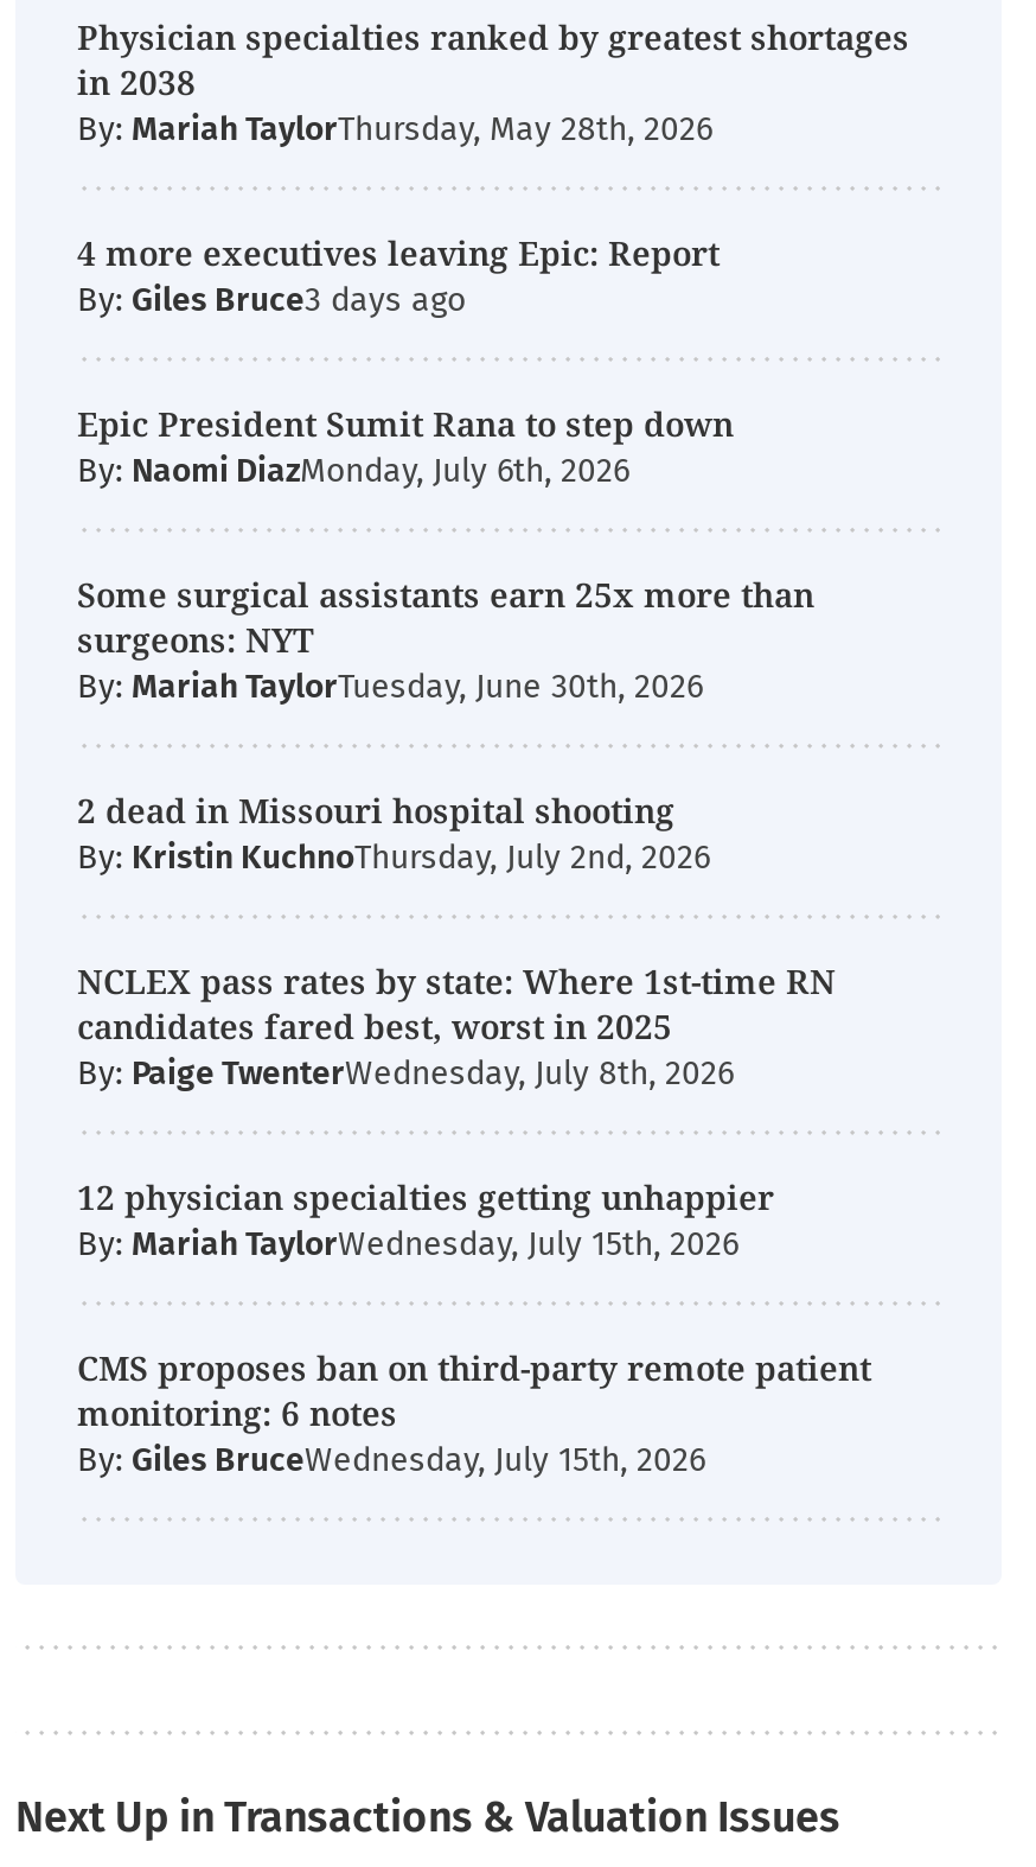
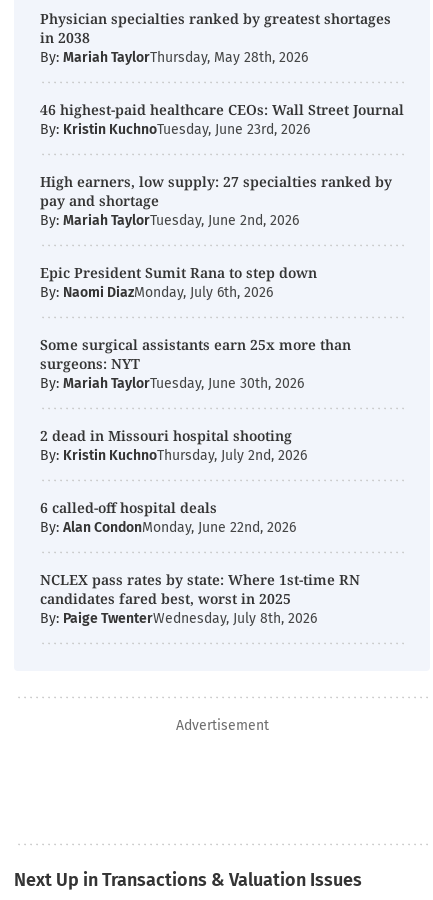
- 4 more executives leaving Epic: Report
- By: Giles Bruce
+ 46 highest-paid healthcare CEOs: Wall Street Journal
+ By: Kristin KuchnoTuesday, June 23rd, 2026
+ High earners, low supply: 27 specialties ranked by
+ pay and shortage
+ By: Mariah TaylorTuesday, June 2nd, 2026

+ 6 called-off hospital deals
+ By: Alan CondonMonday, June 22nd, 2026

moved down: NCLEX pass rates by state: Where 1st-time RN | candidates fared best, worst in 2025 | By: Paige TwenterWednesday, July 8th, 2026

- 12 physician specialties getting unhappier
- By: Mariah TaylorWednesday, July 15th, 2026
- CMS proposes ban on third-party remote patient
- monitoring: 6 notes
- By: Giles BruceWednesday, July 15th, 2026
+ Advertisement
